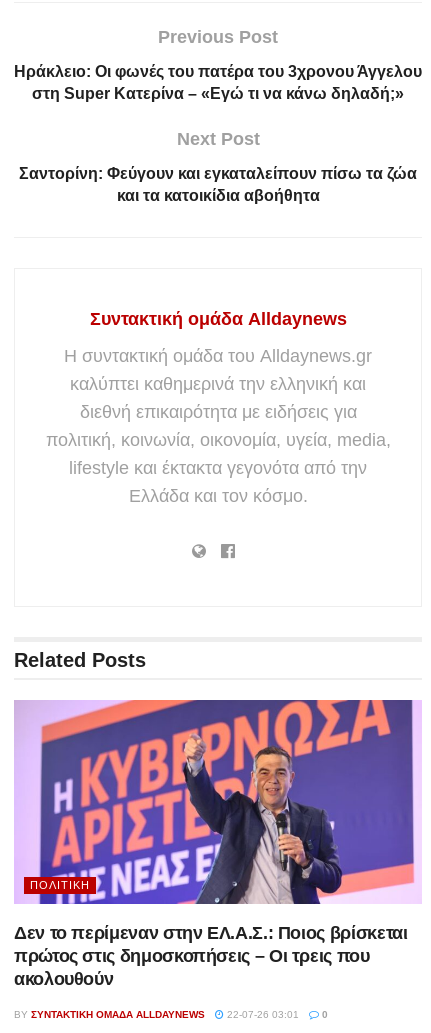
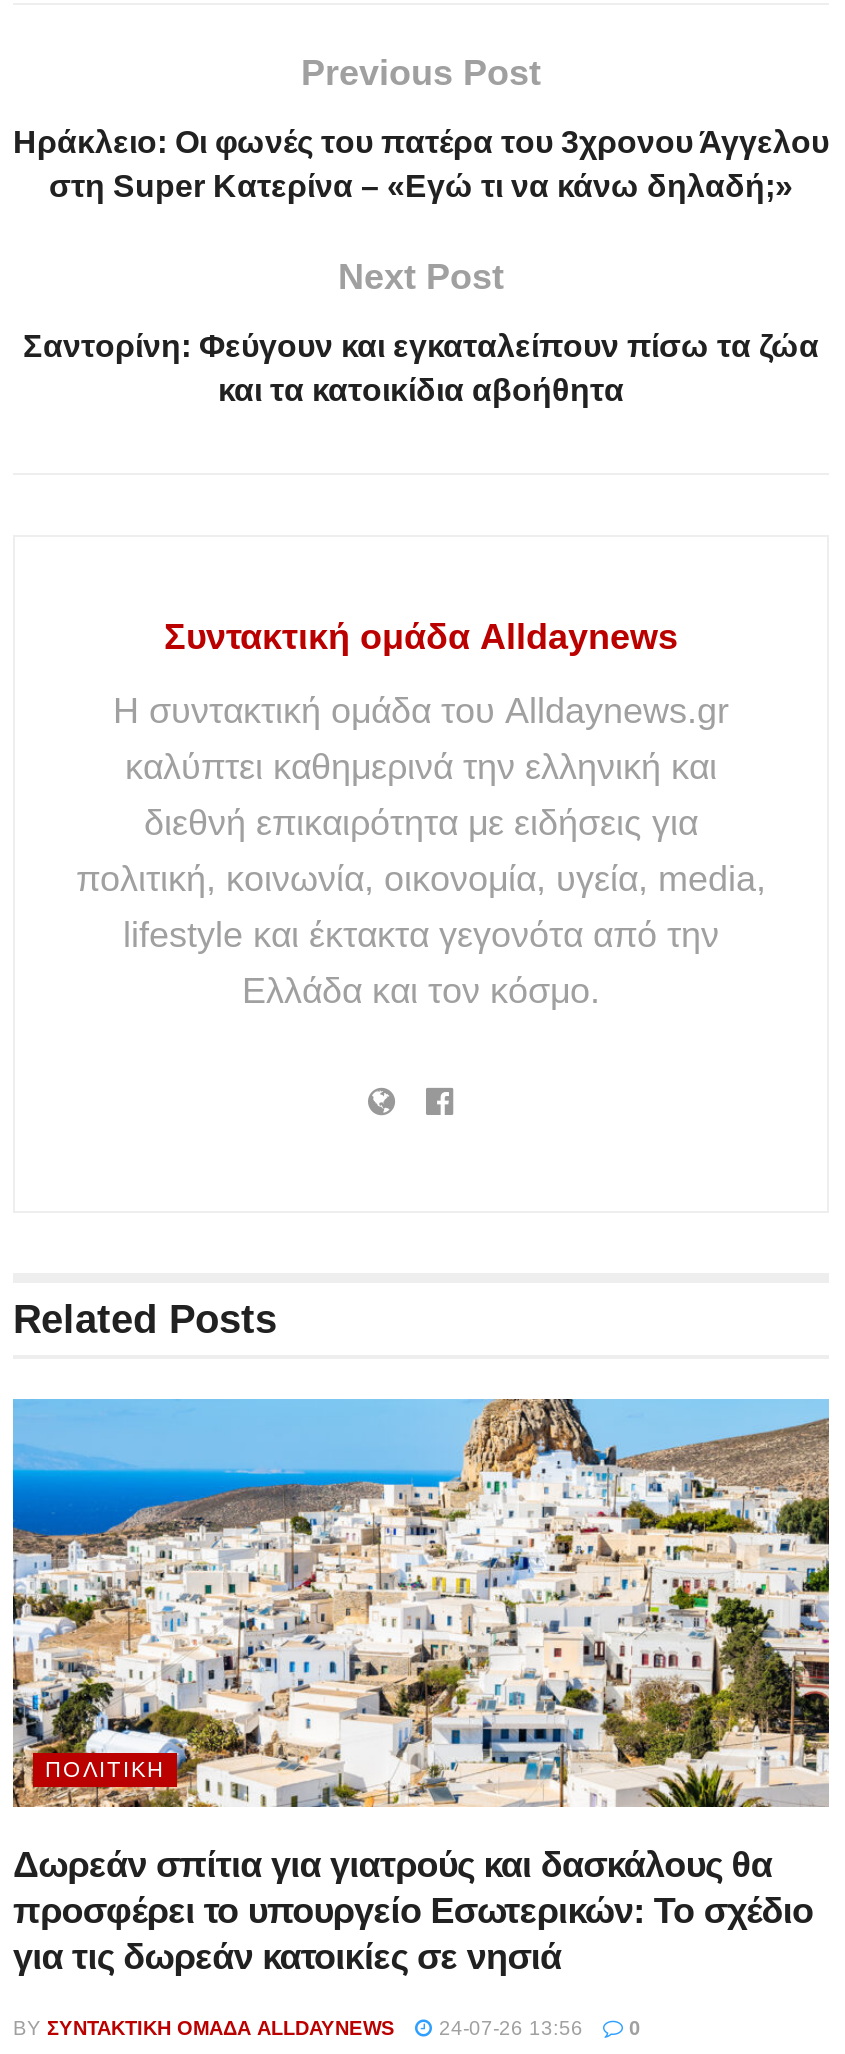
- [image]
- Δεν το περίμεναν στην ΕΛ.Α.Σ.: Ποιος βρίσκεται
- πρώτος στις δημοσκοπήσεις – Οι τρεις που
- ακολουθούν
+ [image]
+ Δωρεάν σπίτια για γιατρούς και δασκάλους θα
+ προσφέρει το υπουργείο Εσωτερικών: Το σχέδιο
+ για τις δωρεάν κατοικίες σε νησιά

- BY ΣΥΝΤΑΚΤΙΚΉ ΟΜΆΔΑ ALLDAYNEWS 22-07-26 03:01 0
+ BY ΣΥΝΤΑΚΤΙΚΉ ΟΜΆΔΑ ALLDAYNEWS 24-07-26 13:56 0
